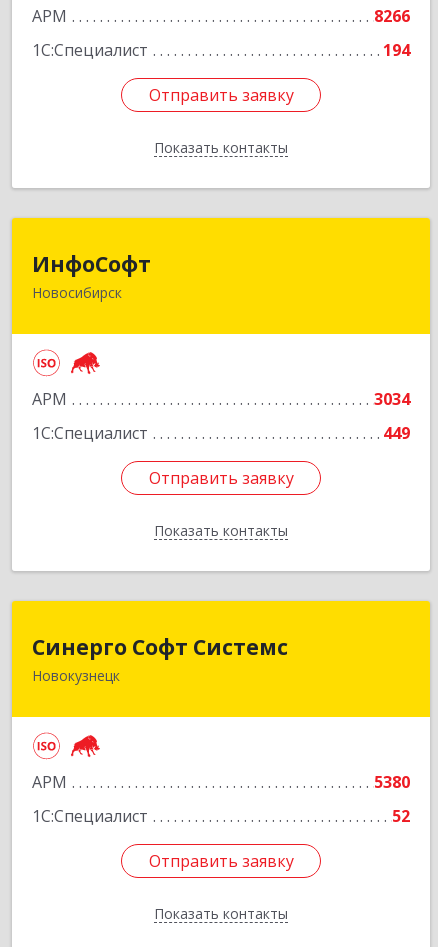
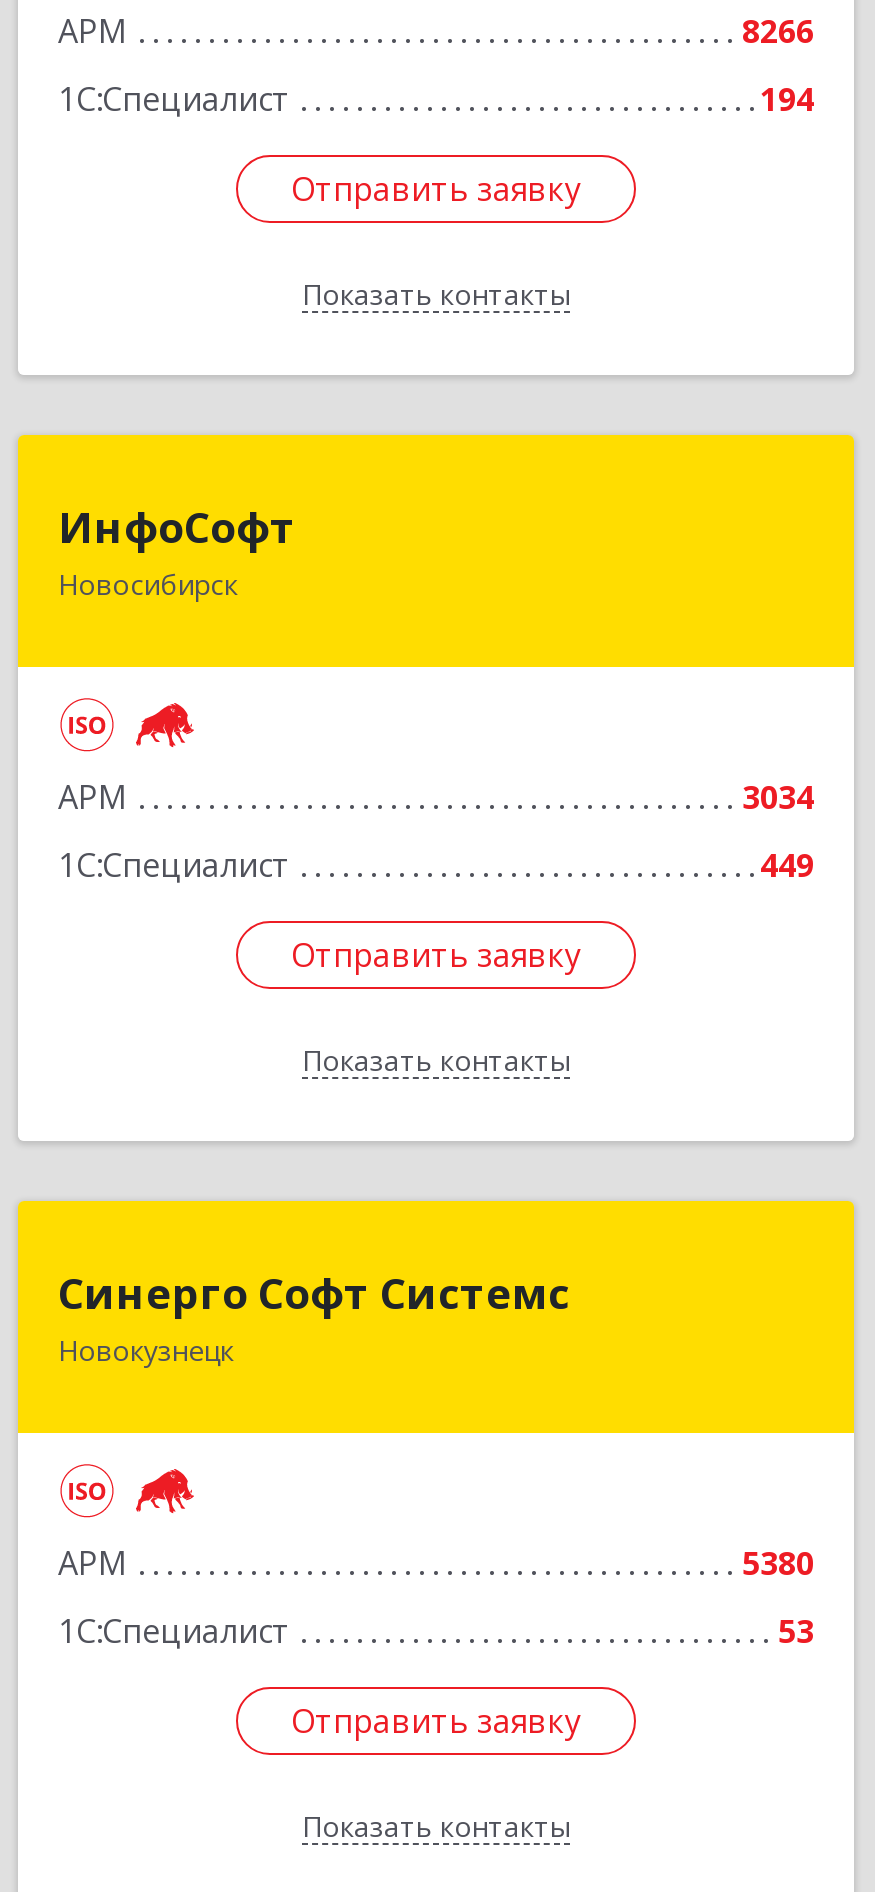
- 52
+ 53
